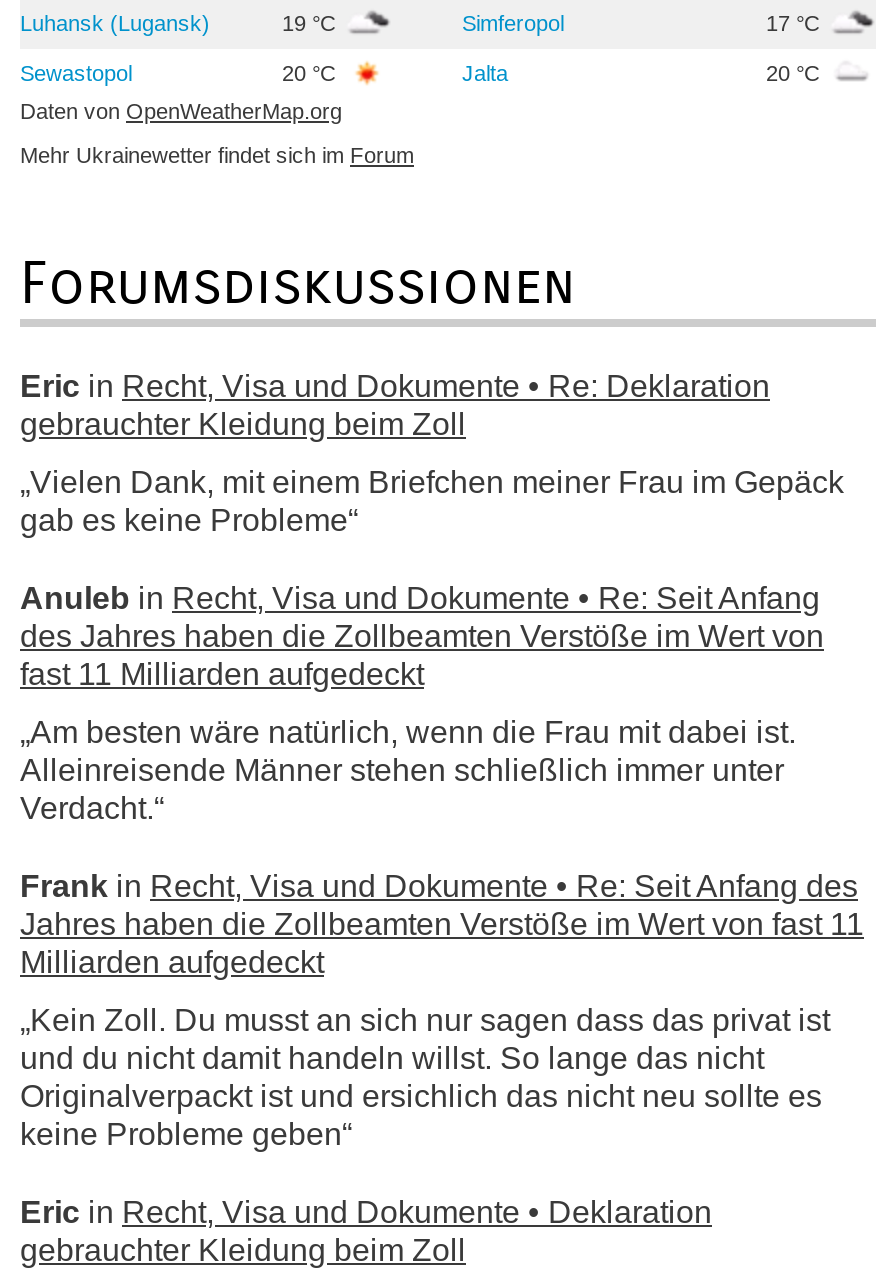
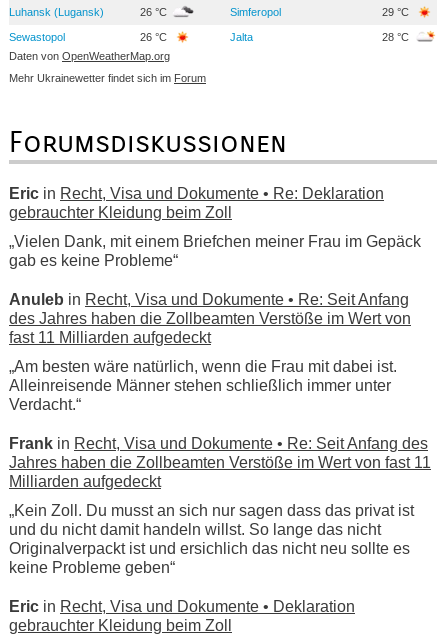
- 19 °C
+ 26 °C

- 17 °C
+ 29 °C

- 20 °C
+ 26 °C

- 20 °C
+ 28 °C
